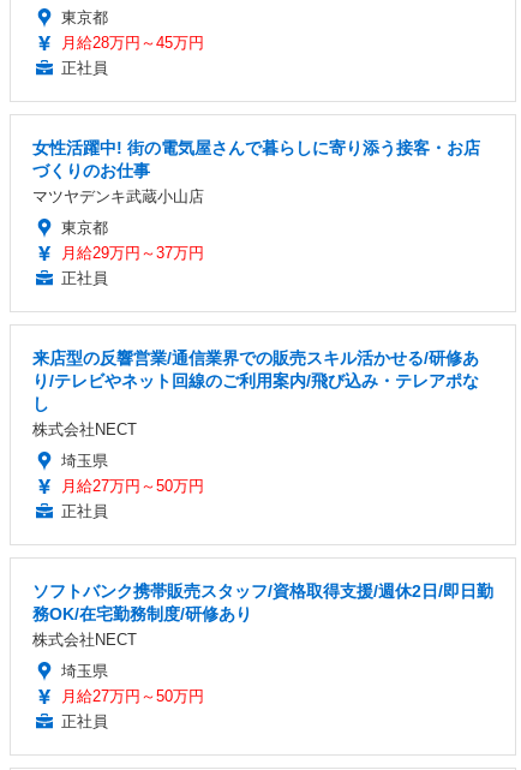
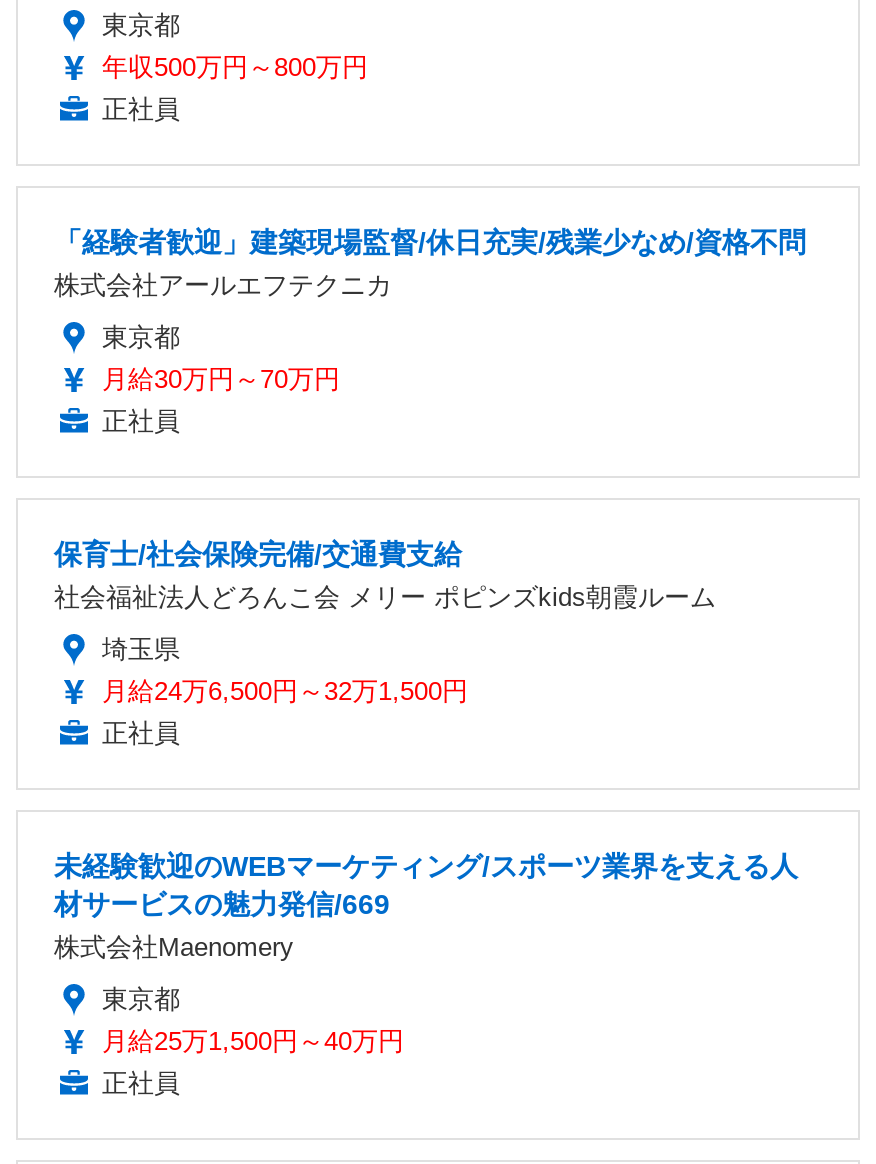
- 月給28万円～45万円
+ 年収500万円～800万円

- 女性活躍中! 街の電気屋さんで暮らしに寄り添う接客・お店
- づくりのお仕事
- マツヤデンキ武蔵小山店
+ 「経験者歓迎」建築現場監督/休日充実/残業少なめ/資格不問
+ 株式会社アールエフテクニカ

- 月給29万円～37万円
+ 月給30万円～70万円

- 来店型の反響営業/通信業界での販売スキル活かせる/研修あ
- り/テレビやネット回線のご利用案内/飛び込み・テレアポな
- し
- 株式会社NECT
+ 保育士/社会保険完備/交通費支給
+ 社会福祉法人どろんこ会 メリー ポピンズkids朝霞ルーム

- 月給27万円～50万円
+ 月給24万6,500円～32万1,500円

- ソフトバンク携帯販売スタッフ/資格取得支援/週休2日/即日勤
- 務OK/在宅勤務制度/研修あり
- 株式会社NECT
+ 未経験歓迎のWEBマーケティング/スポーツ業界を支える人
+ 材サービスの魅力発信/669
+ 株式会社Maenomery

- 埼玉県
- 月給27万円～50万円
+ 東京都
+ 月給25万1,500円～40万円
